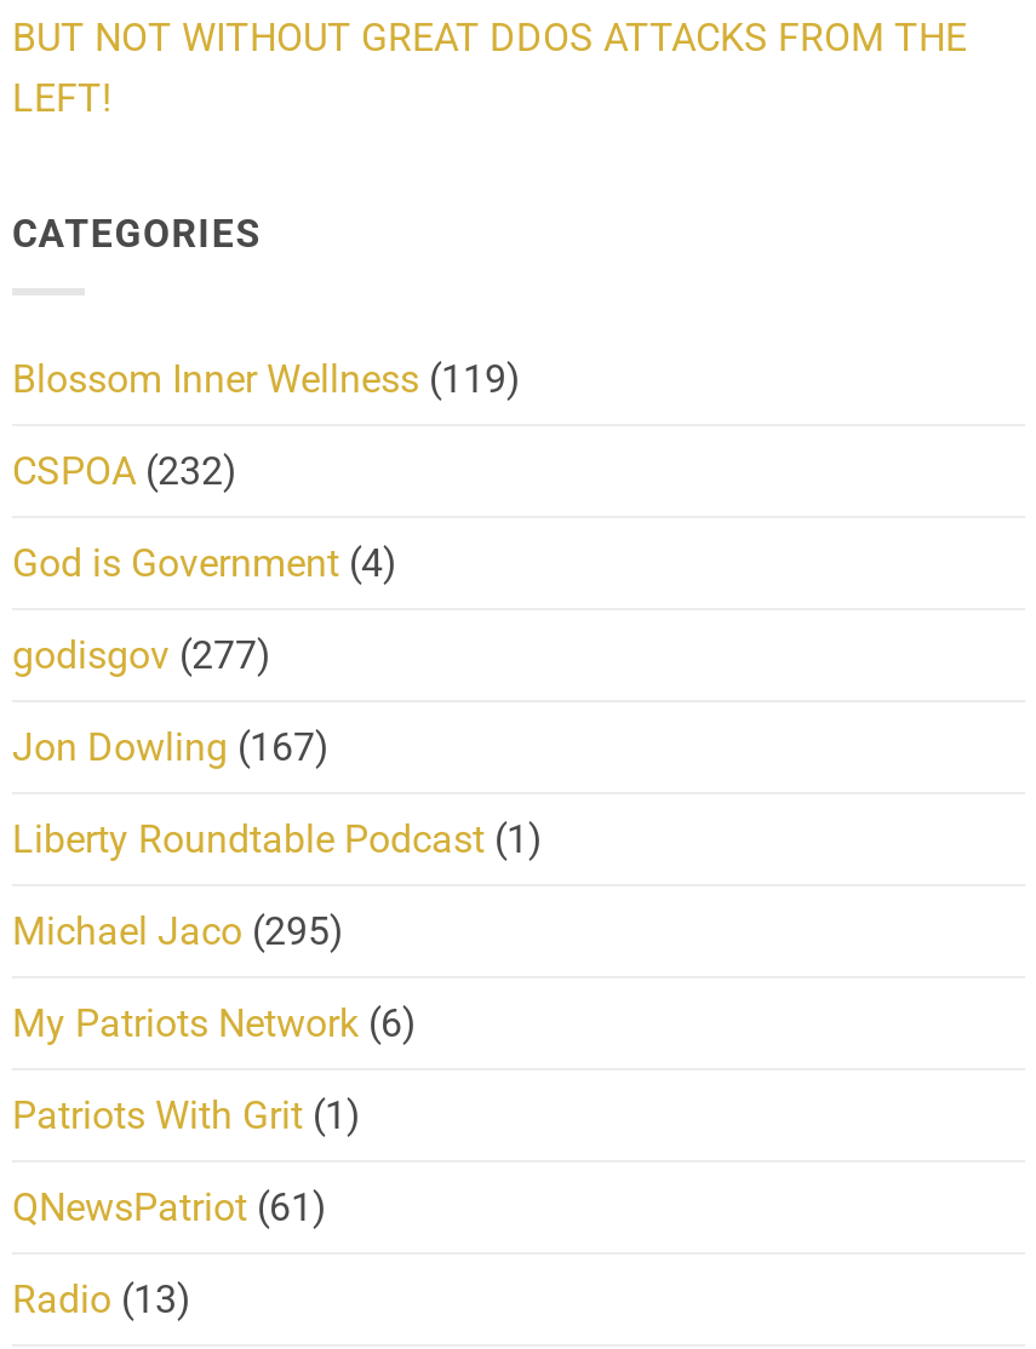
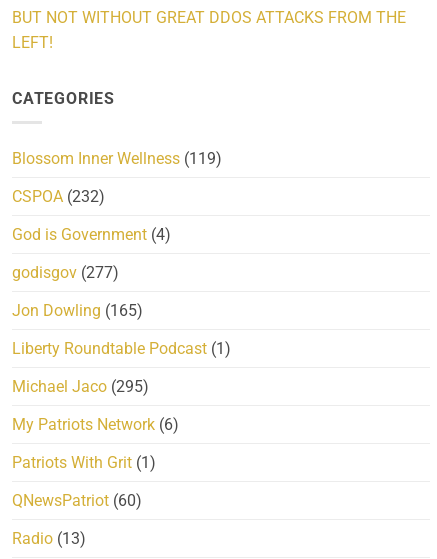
- Jon Dowling (167)
+ Jon Dowling (165)

- QNewsPatriot (61)
+ QNewsPatriot (60)
